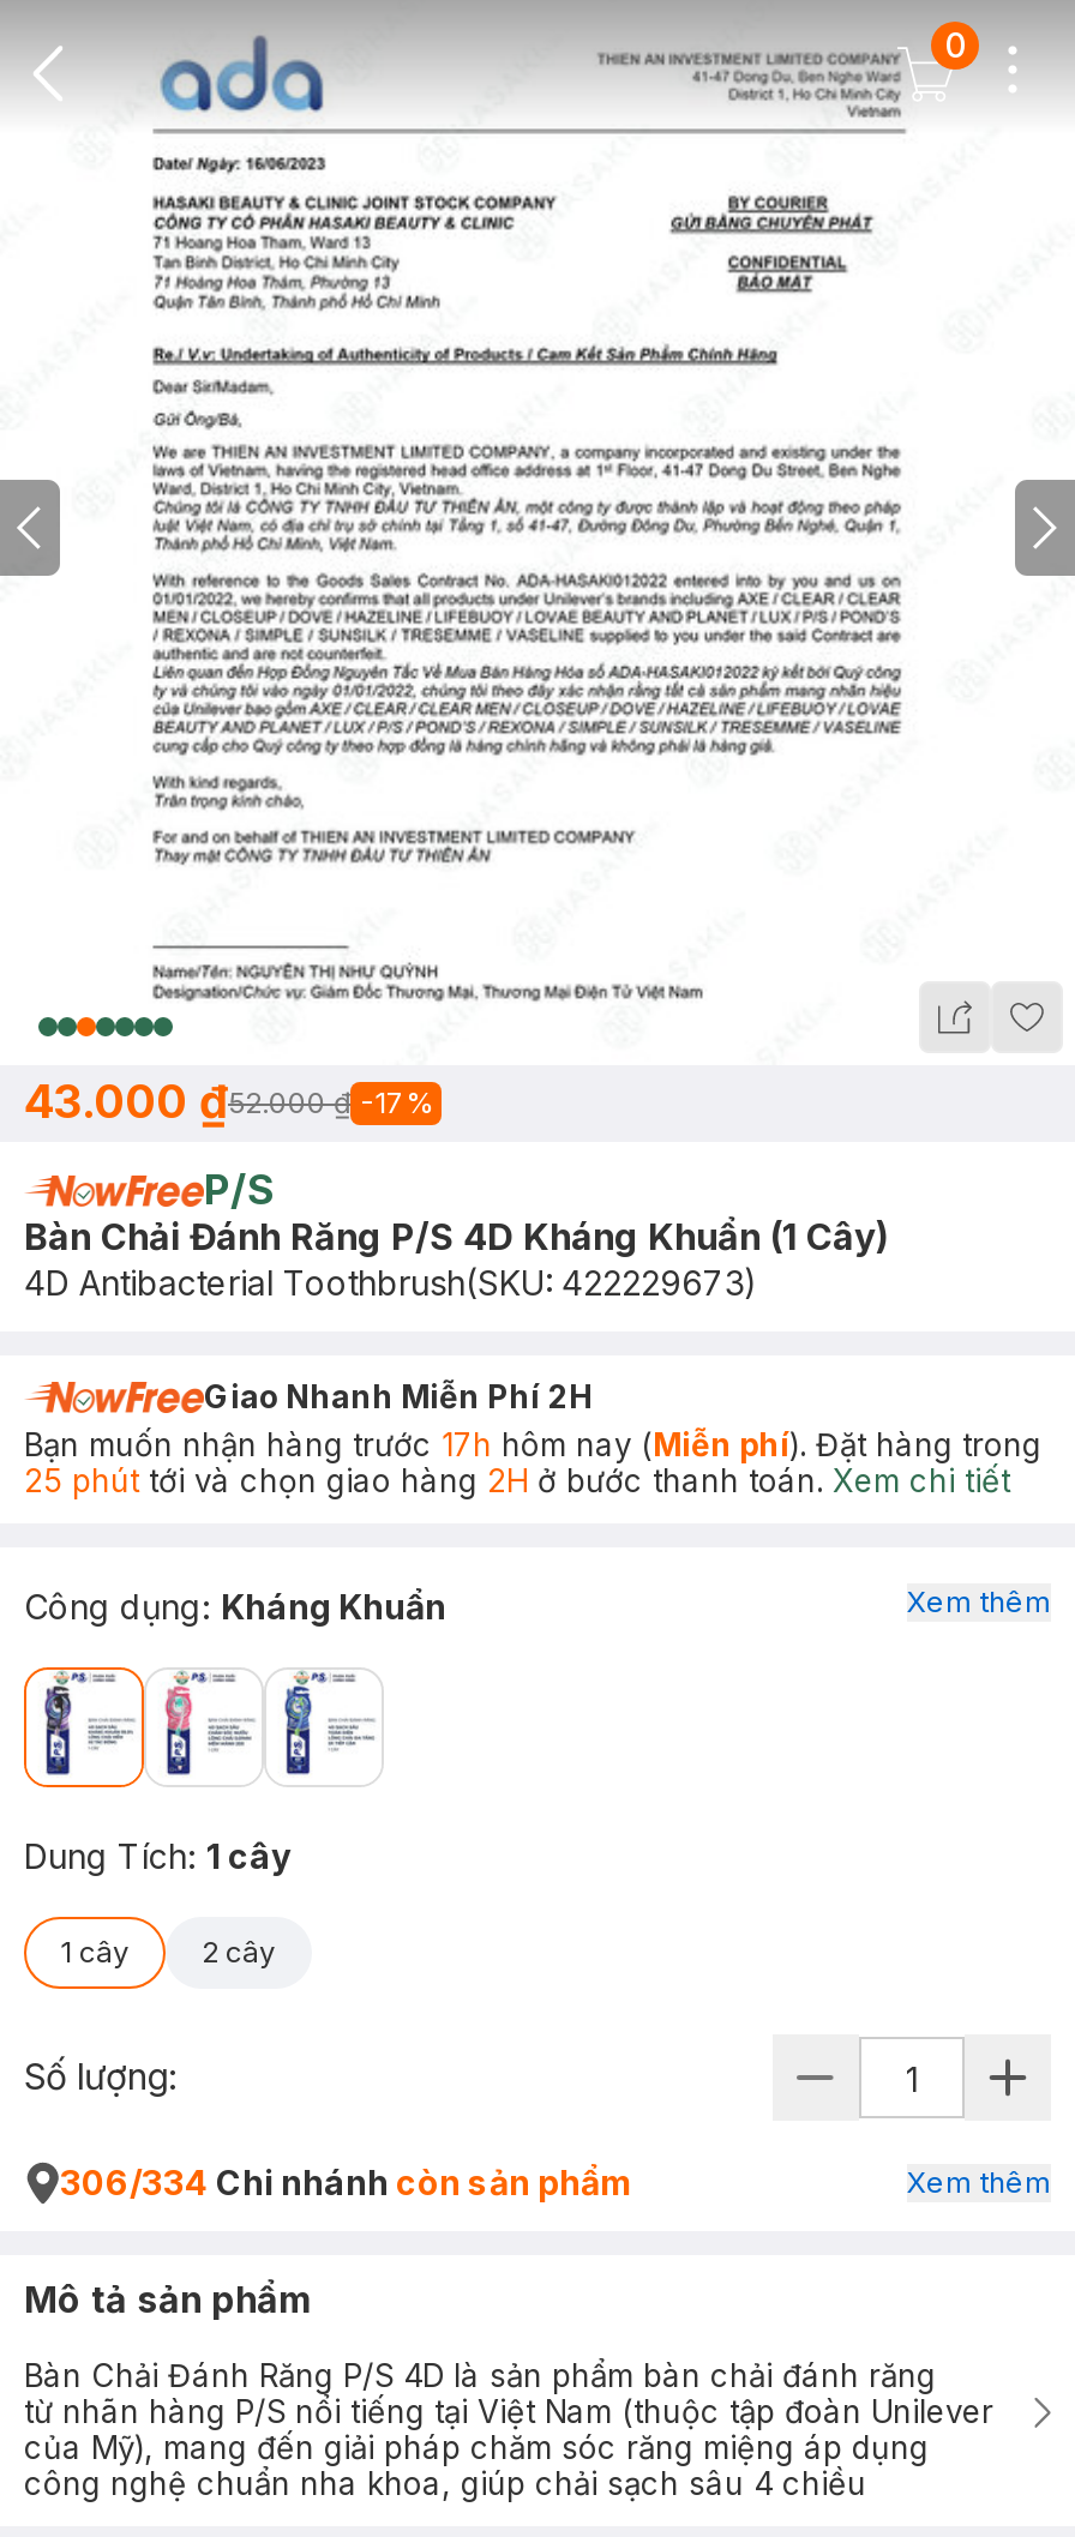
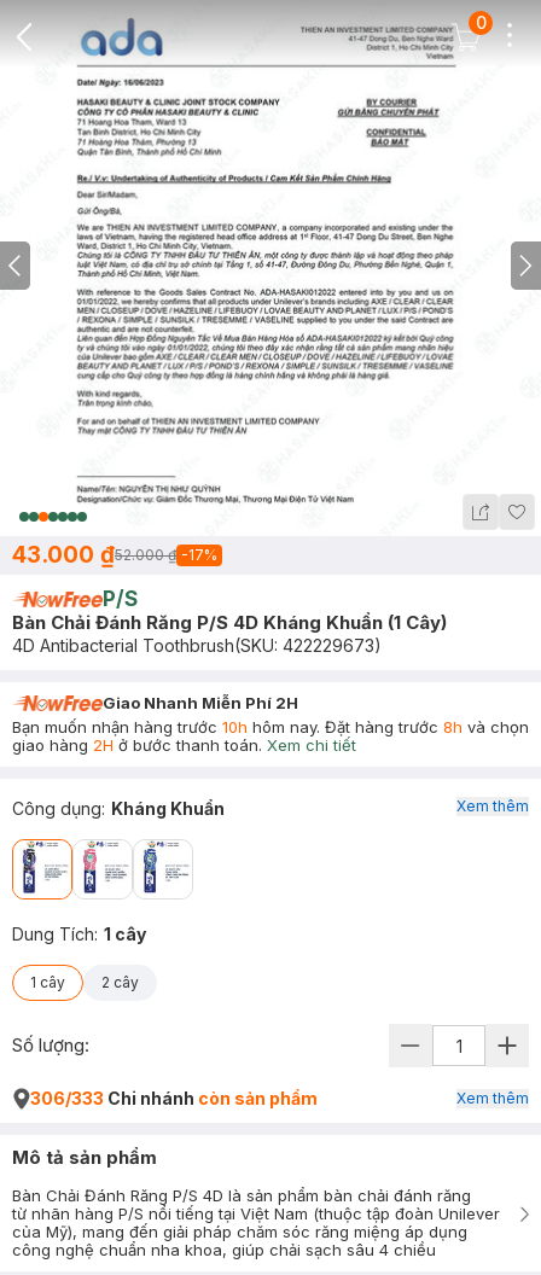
- Bạn muốn nhận hàng trước 17h hôm nay (Miễn phí). Đặt hàng trong
- 25 phút tới và chọn giao hàng 2H ở bước thanh toán. Xem chi tiết
+ Bạn muốn nhận hàng trước 10h hôm nay. Đặt hàng trước 8h và chọn
+ giao hàng 2H ở bước thanh toán. Xem chi tiết

- 306/334 Chi nhánh còn sản phẩm
+ 306/333 Chi nhánh còn sản phẩm
